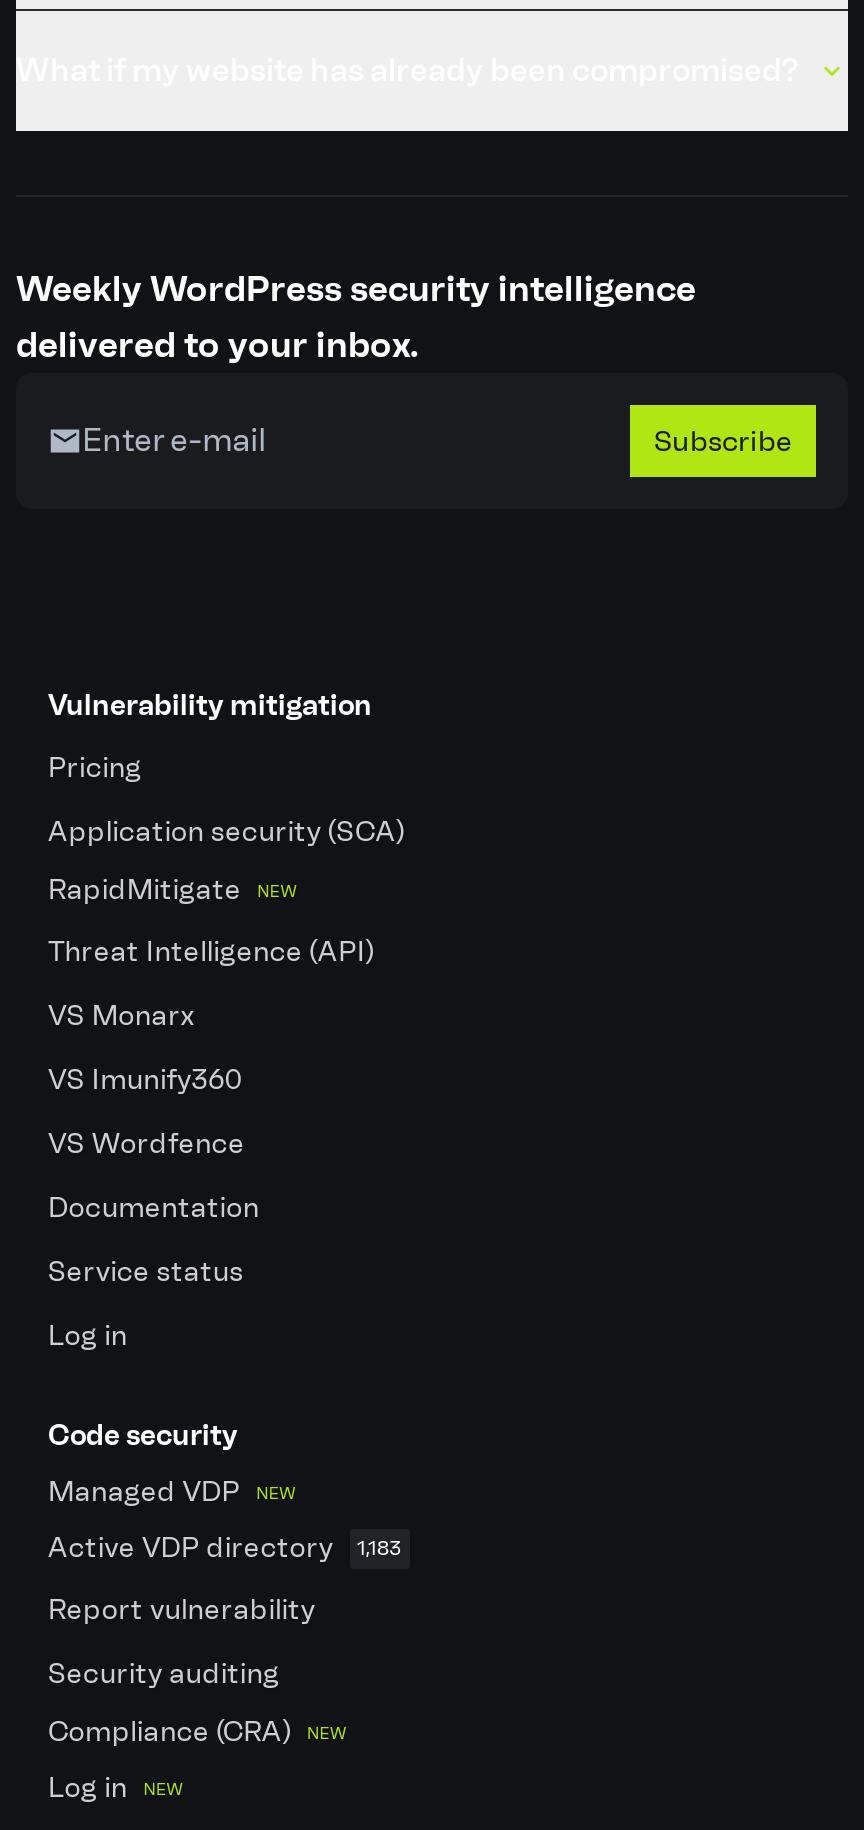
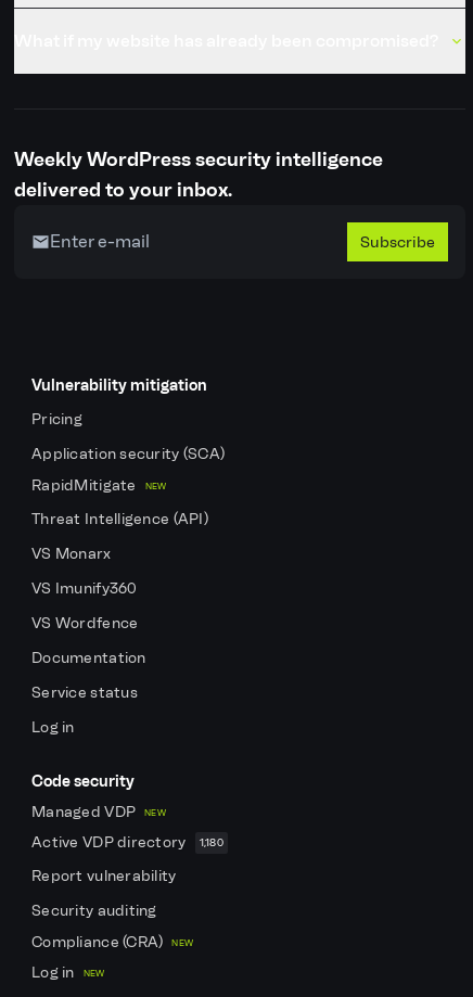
- Active VDP directory 1,183
+ Active VDP directory 1,180
